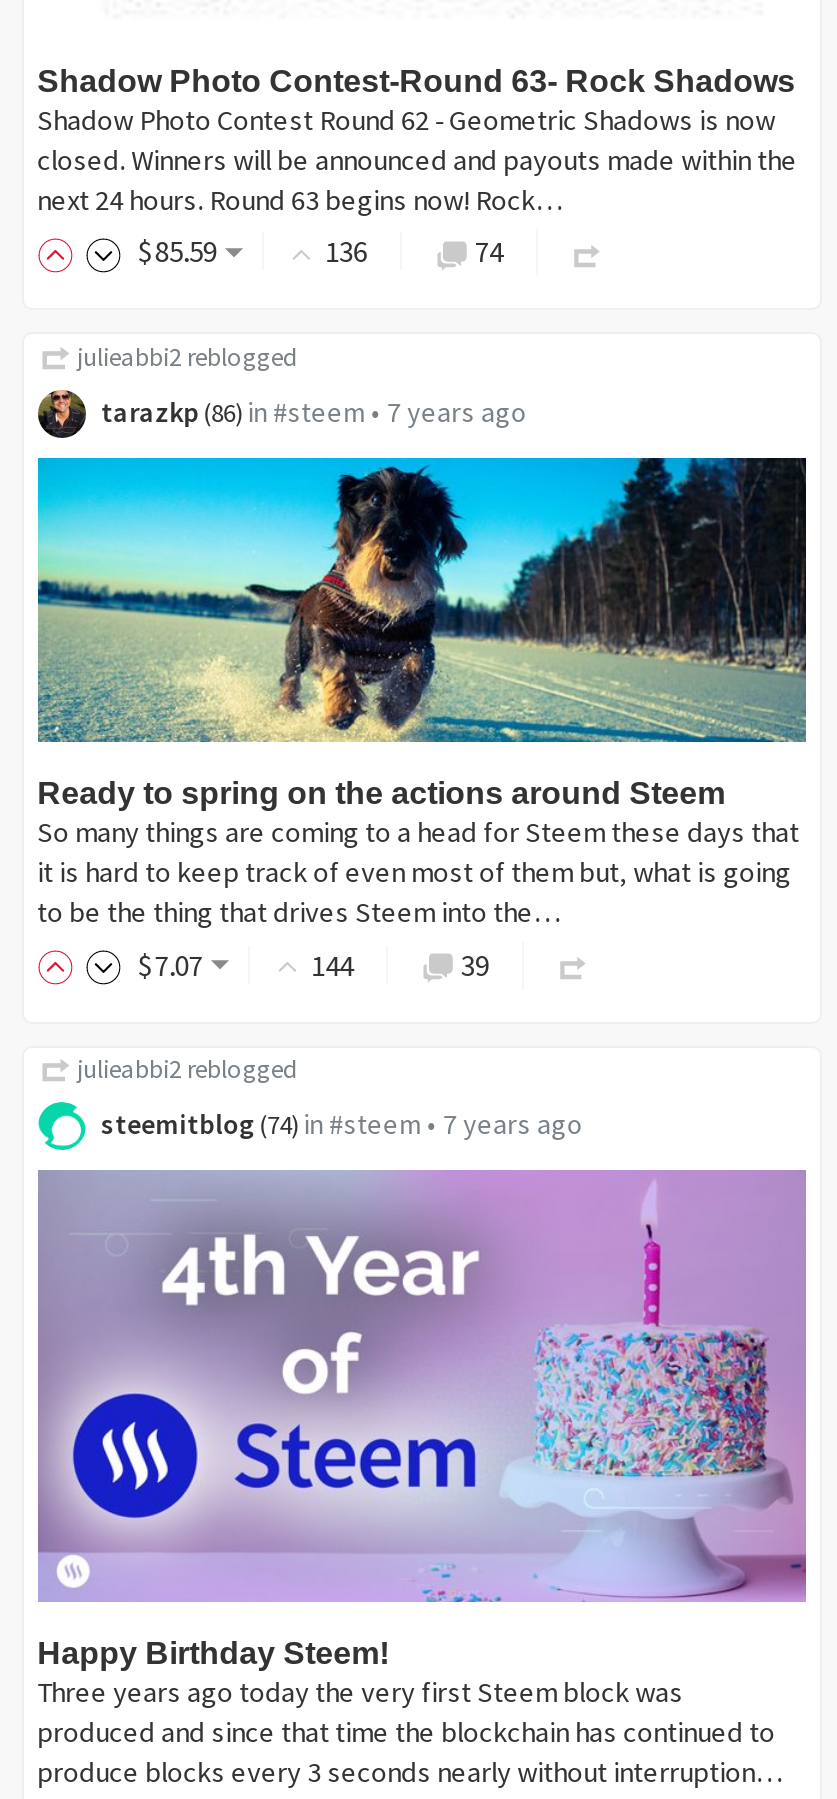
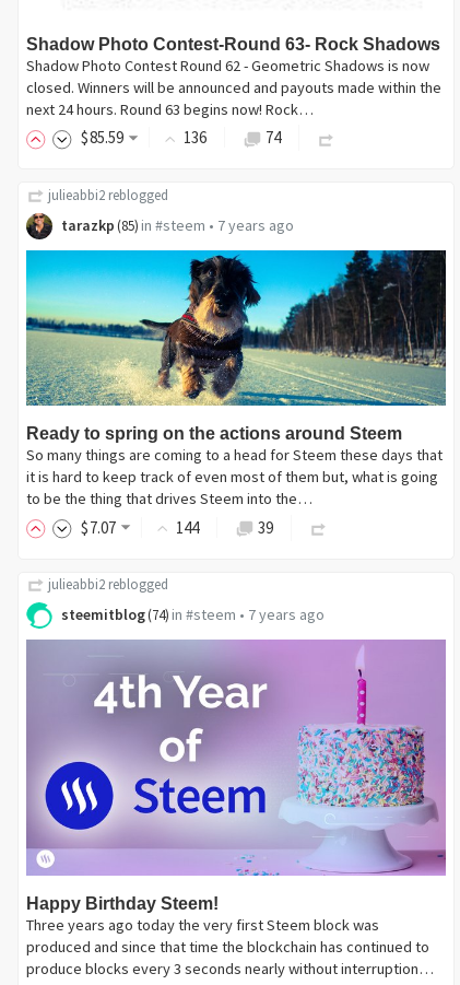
- tarazkp (86) in #steem • 7 years ago
+ tarazkp (85) in #steem • 7 years ago
